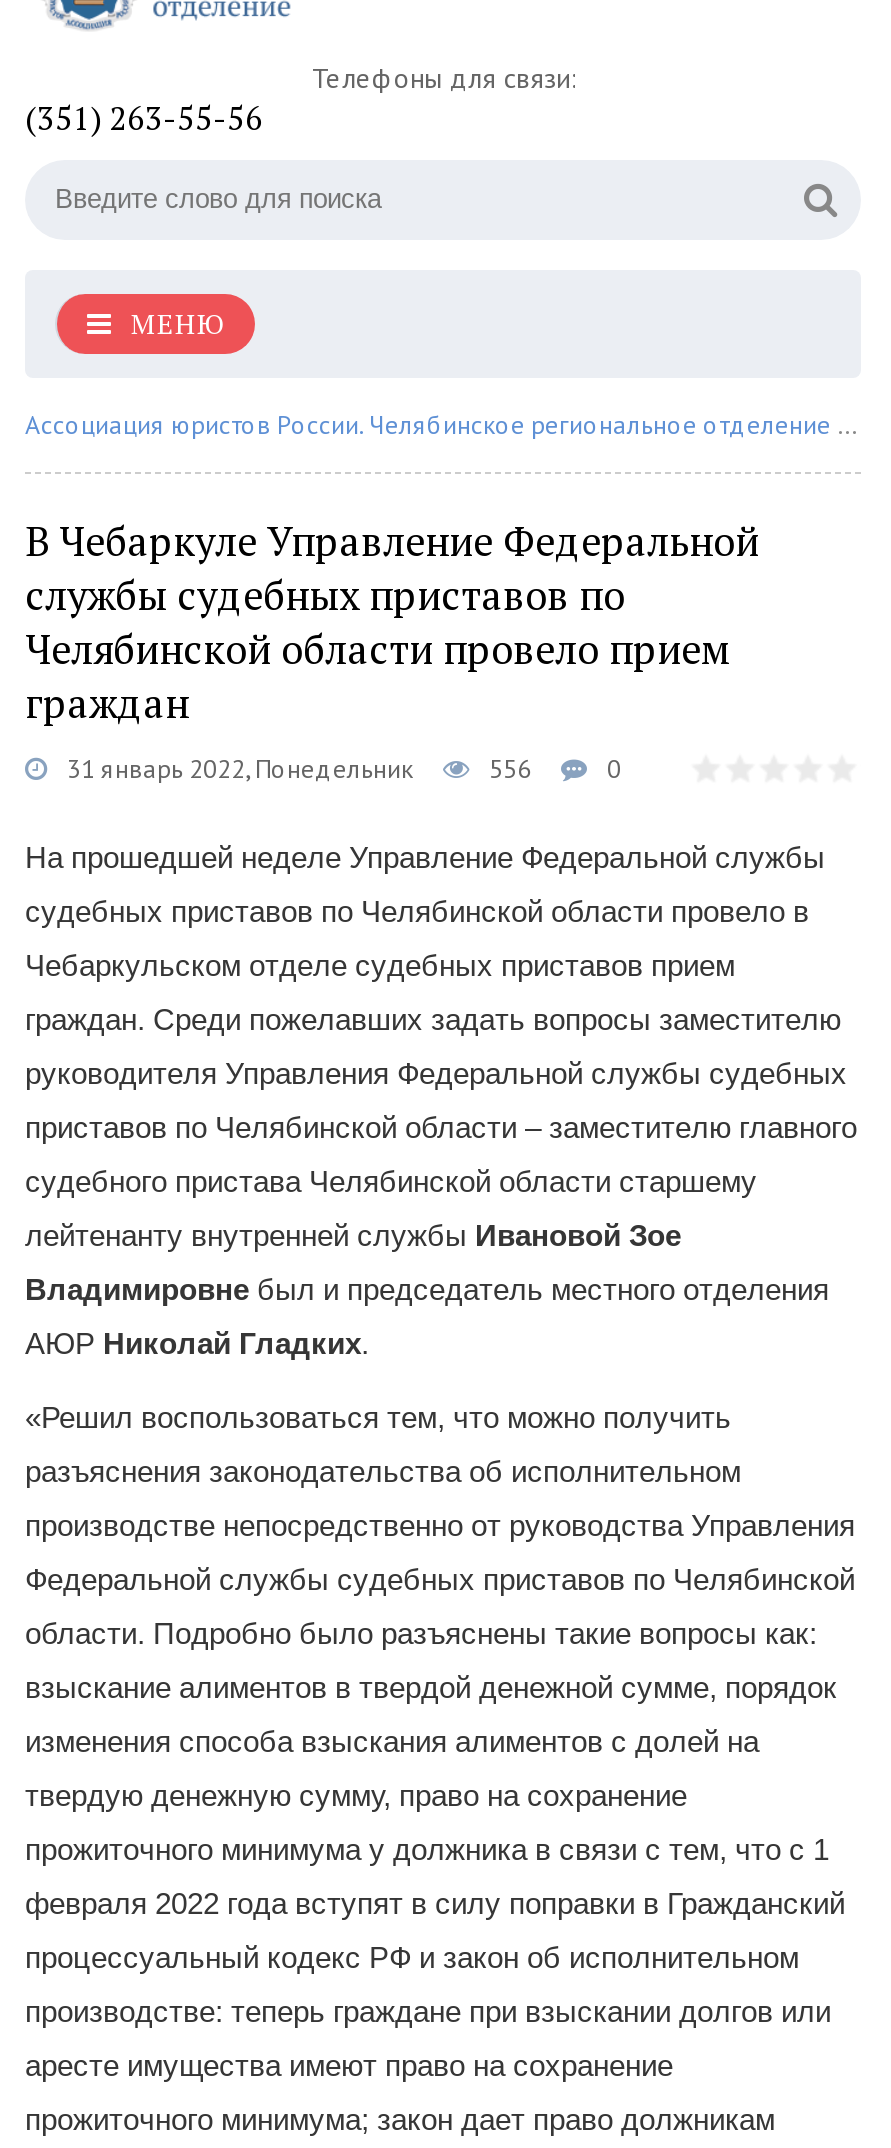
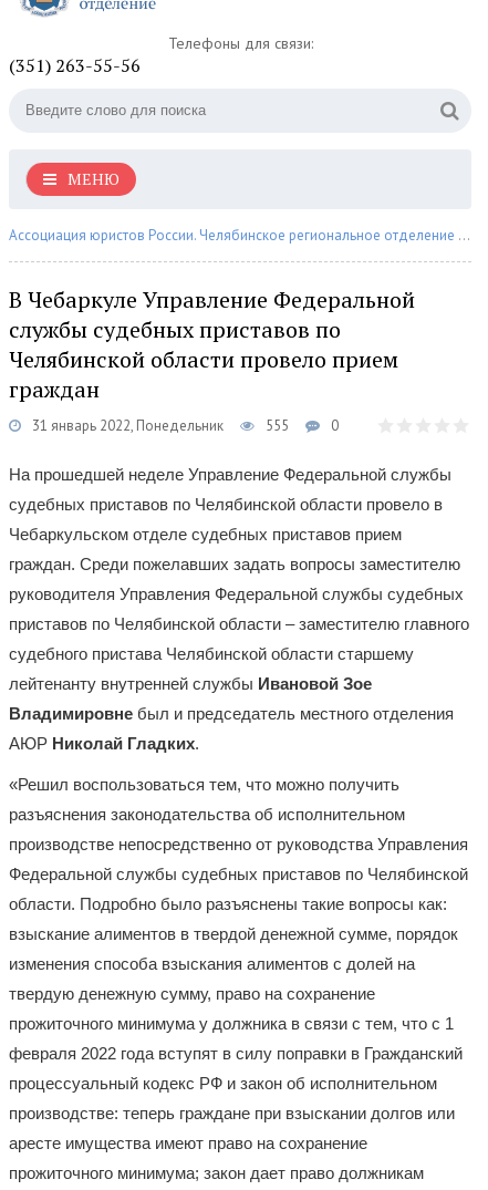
- 556
+ 555
